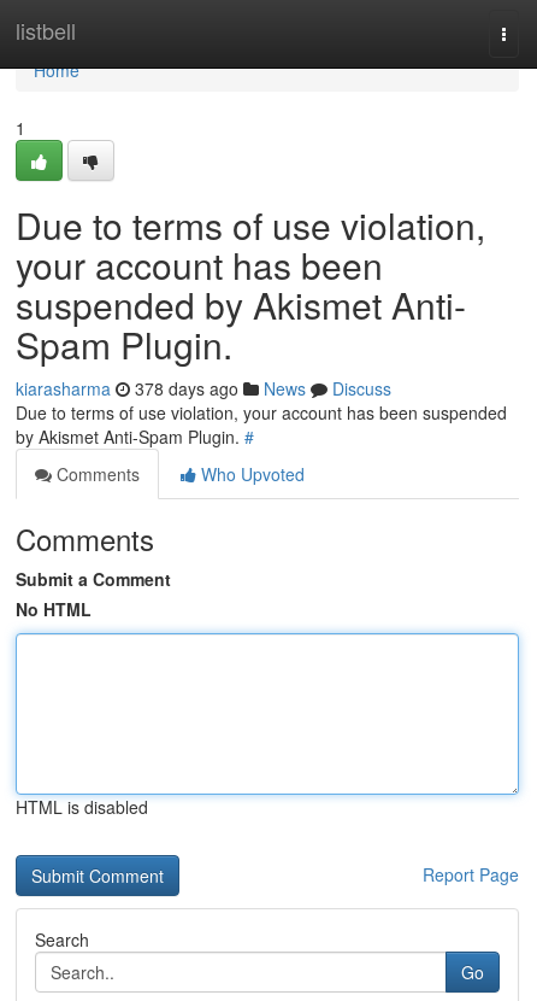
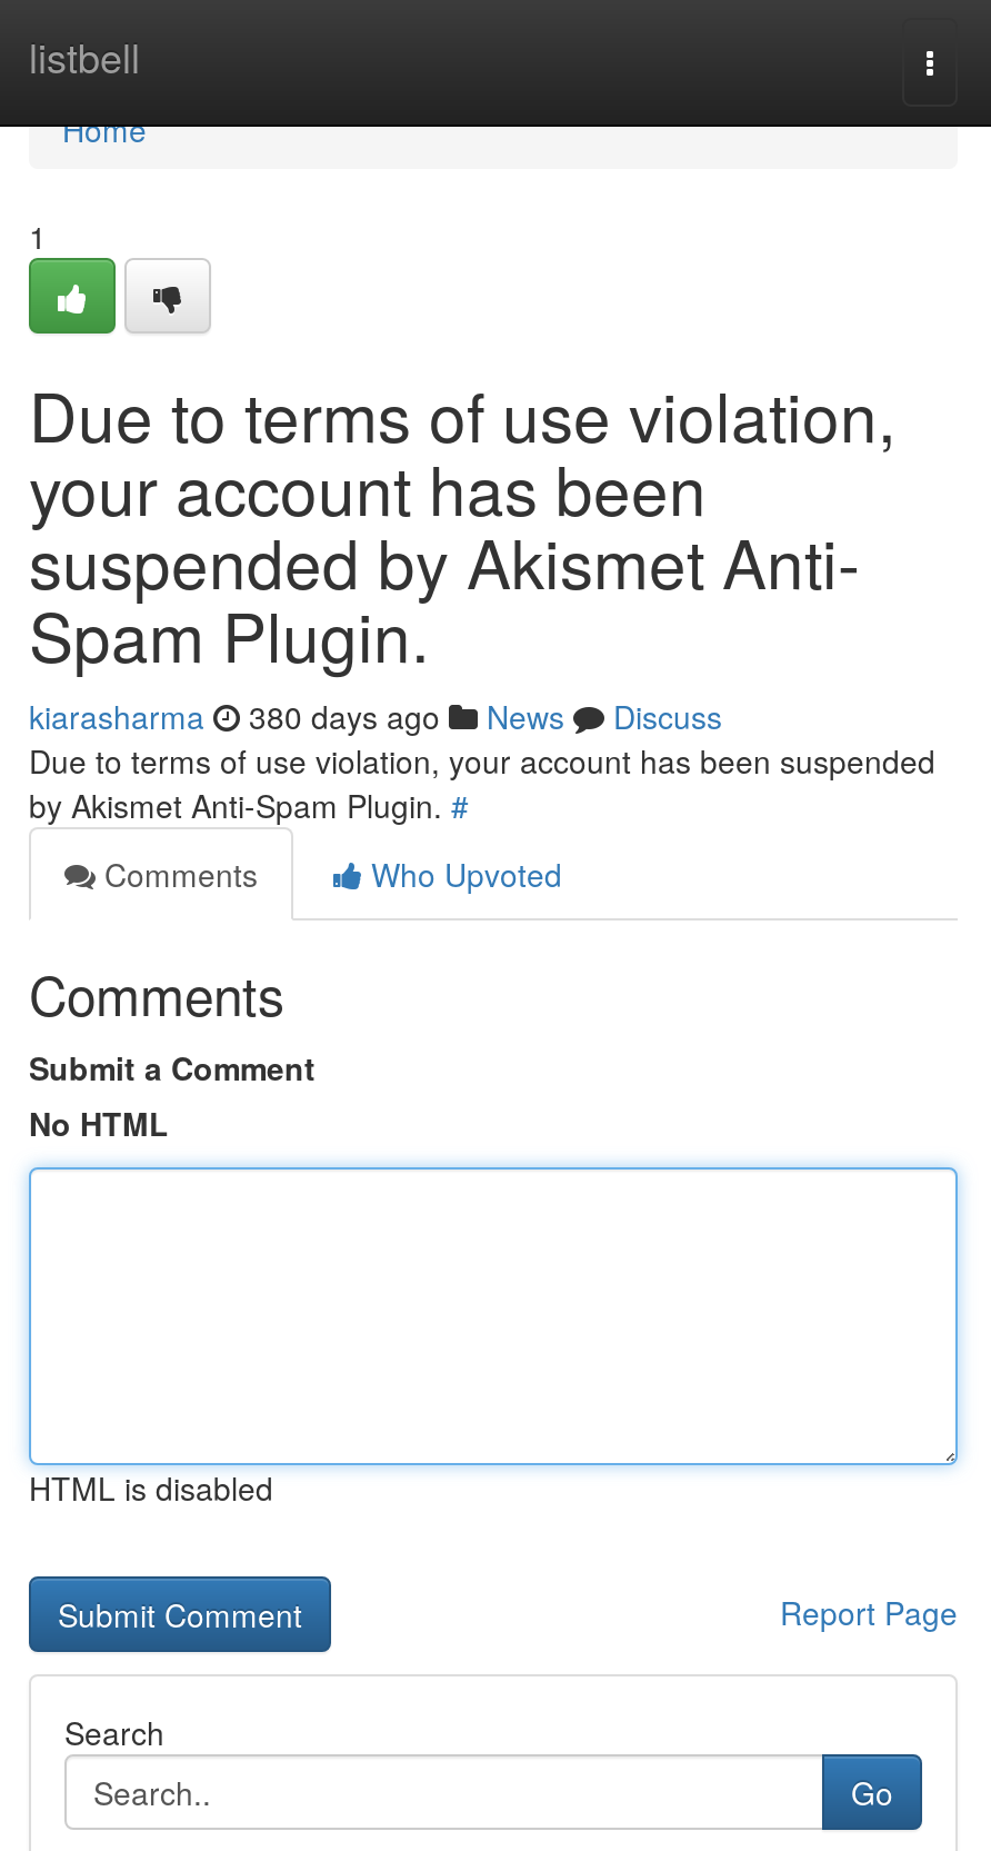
- kiarasharma 378 days ago News Discuss
+ kiarasharma 380 days ago News Discuss
